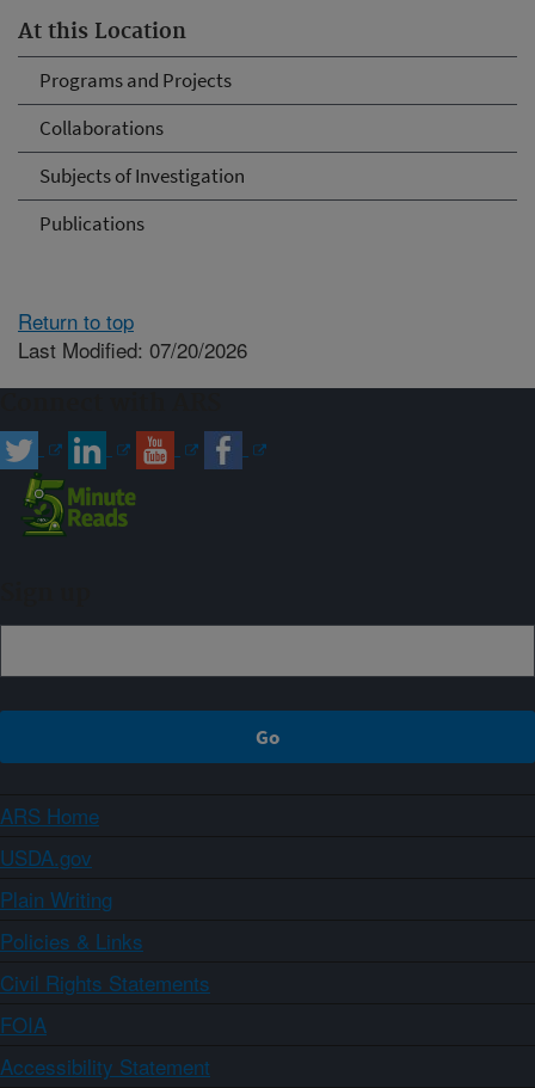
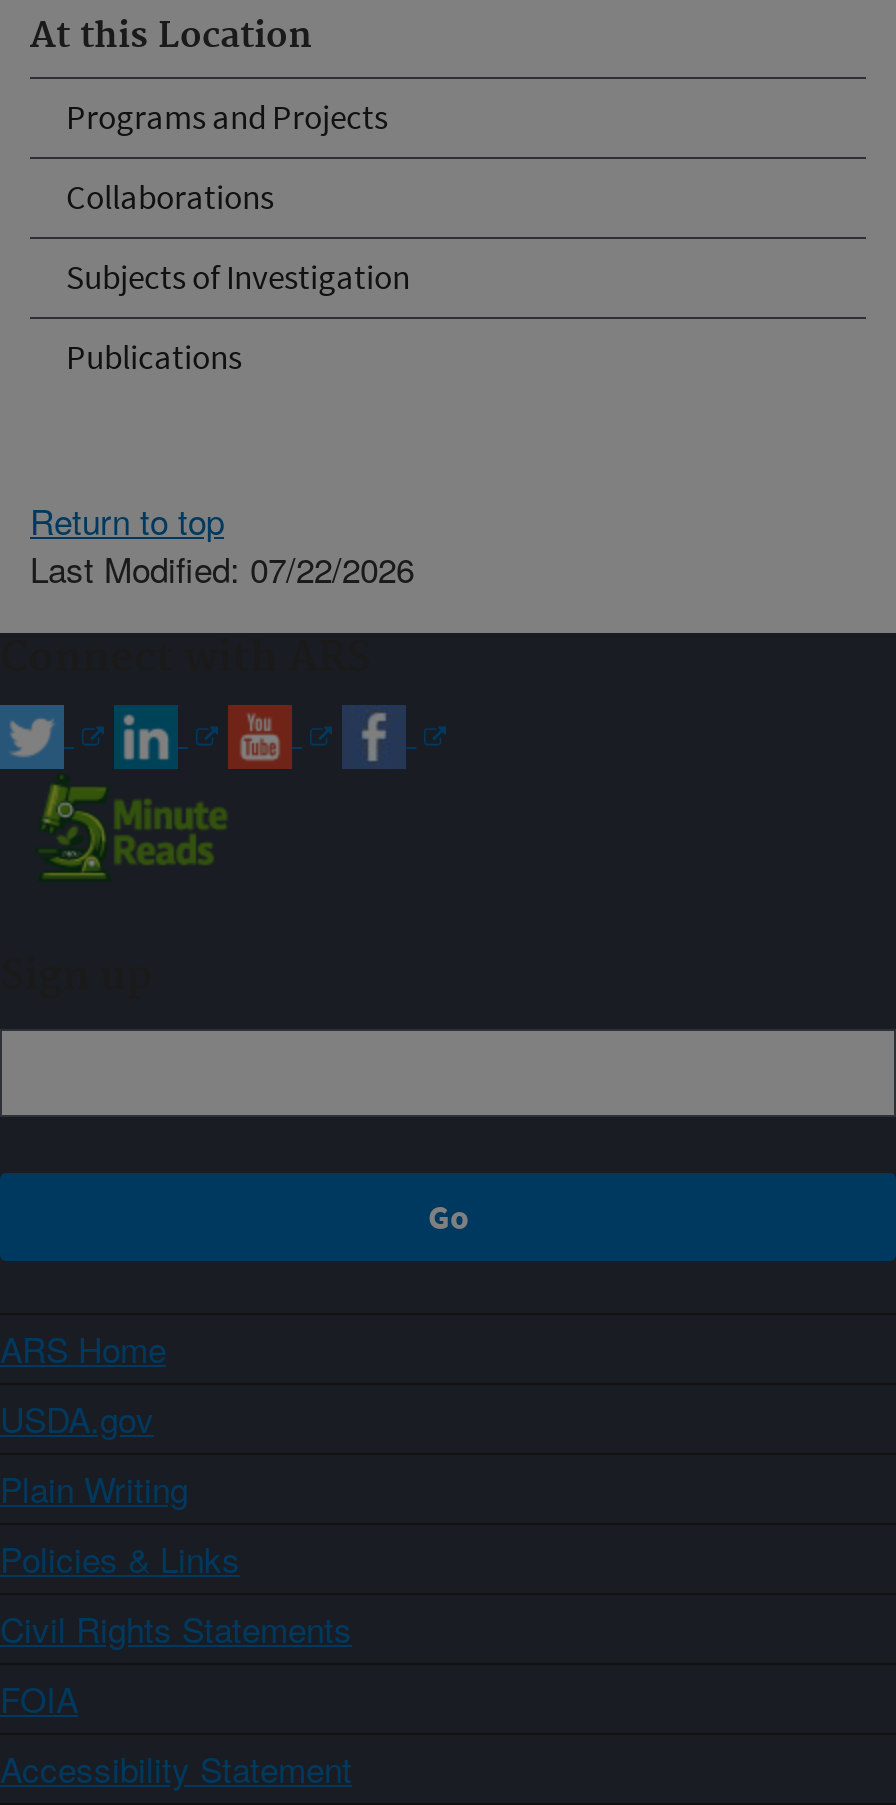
- Last Modified: 07/20/2026
+ Last Modified: 07/22/2026
